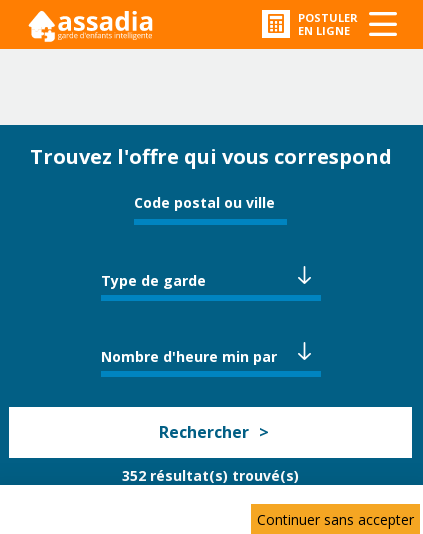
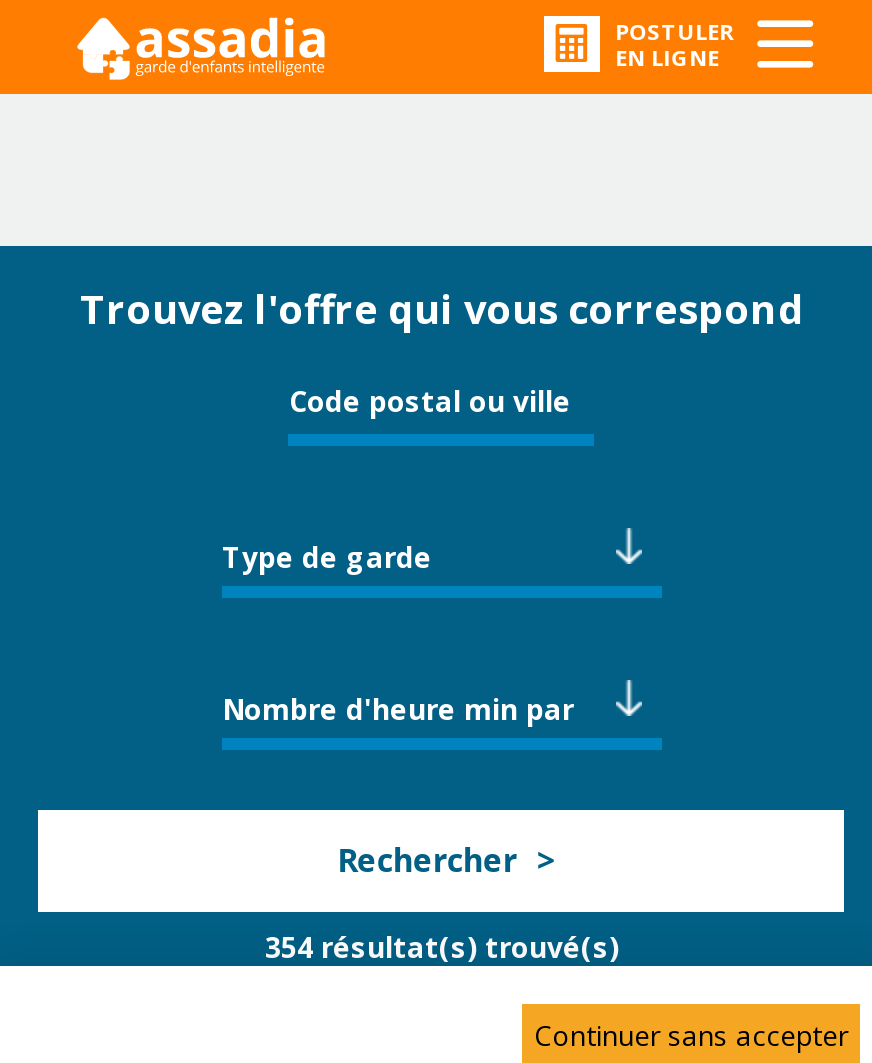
- 352 résultat(s) trouvé(s)
+ 354 résultat(s) trouvé(s)
